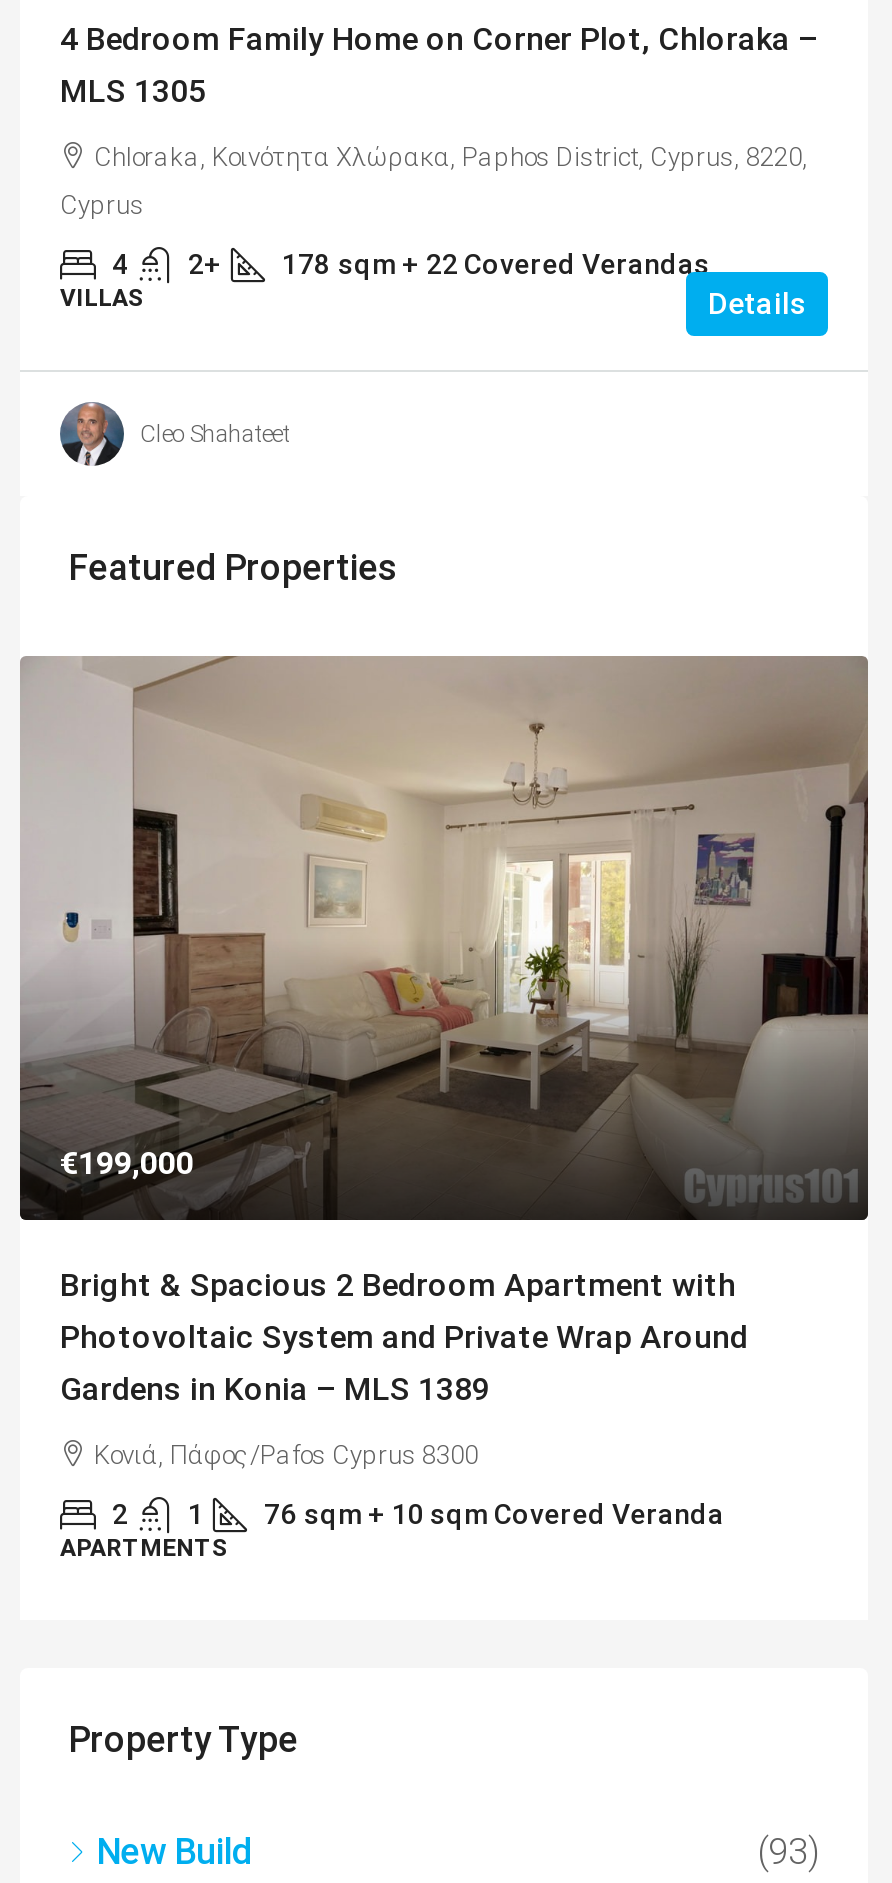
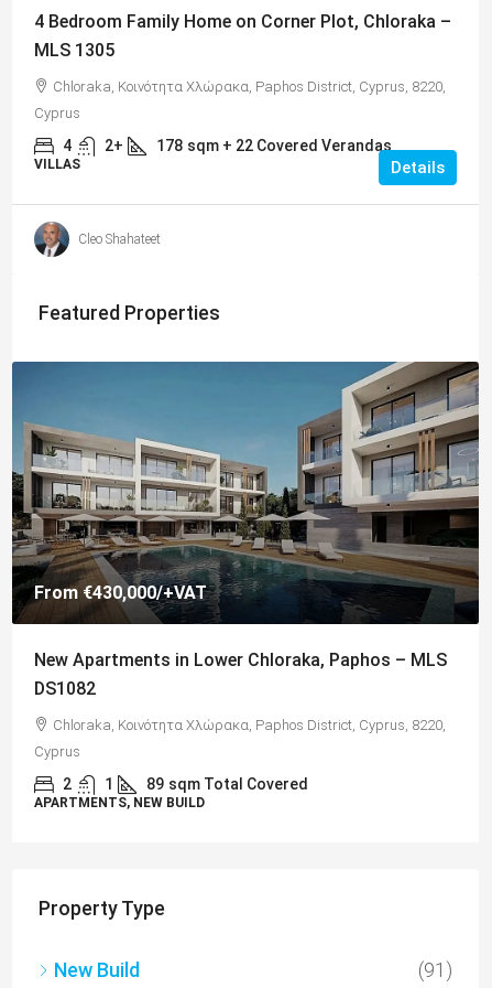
- [image]
- €199,000
- Bright & Spacious 2 Bedroom Apartment with
- Photovoltaic System and Private Wrap Around
- Gardens in Konia – MLS 1389
- Κονιά, Πάφος/Pafos Cyprus 8300
+ [image]
+ From €430,000/+VAT
+ New Apartments in Lower Chloraka, Paphos – MLS
+ DS1082
+ Chloraka, Κοινότητα Χλώρακα, Paphos District, Cyprus, 8220,
+ Cyprus

- 76 sqm + 10 sqm Covered Veranda
- APARTMENTS
+ 89 sqm Total Covered
+ APARTMENTS, NEW BUILD

- (93)
+ (91)
